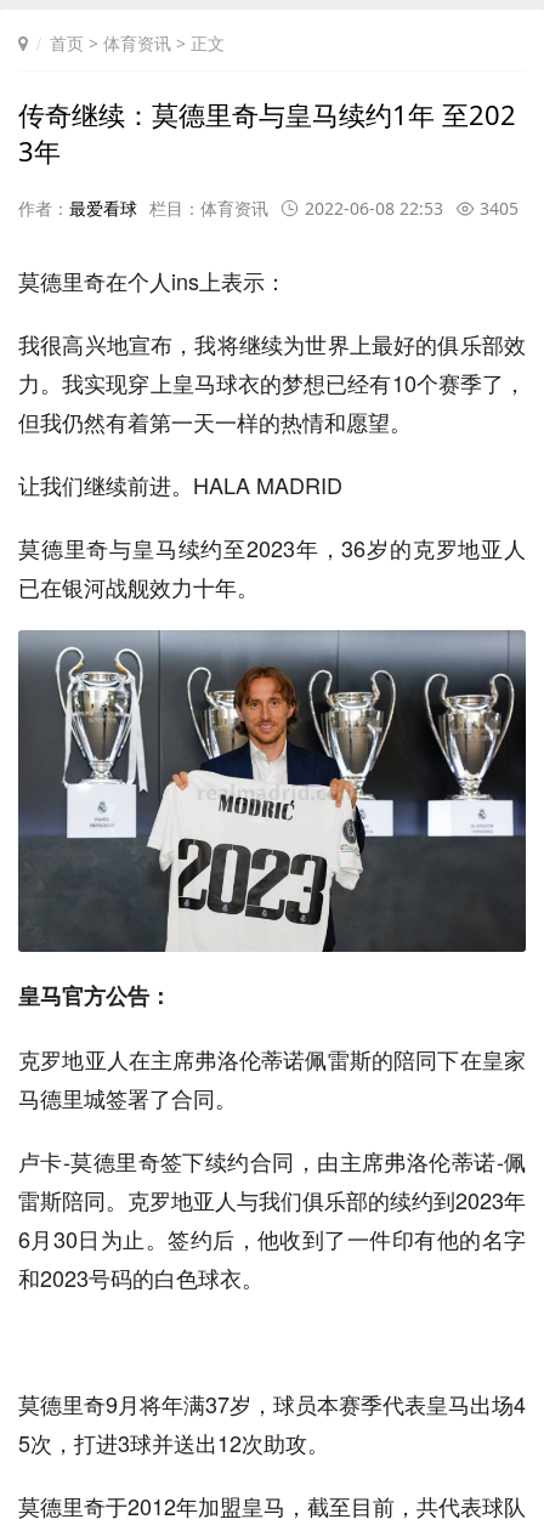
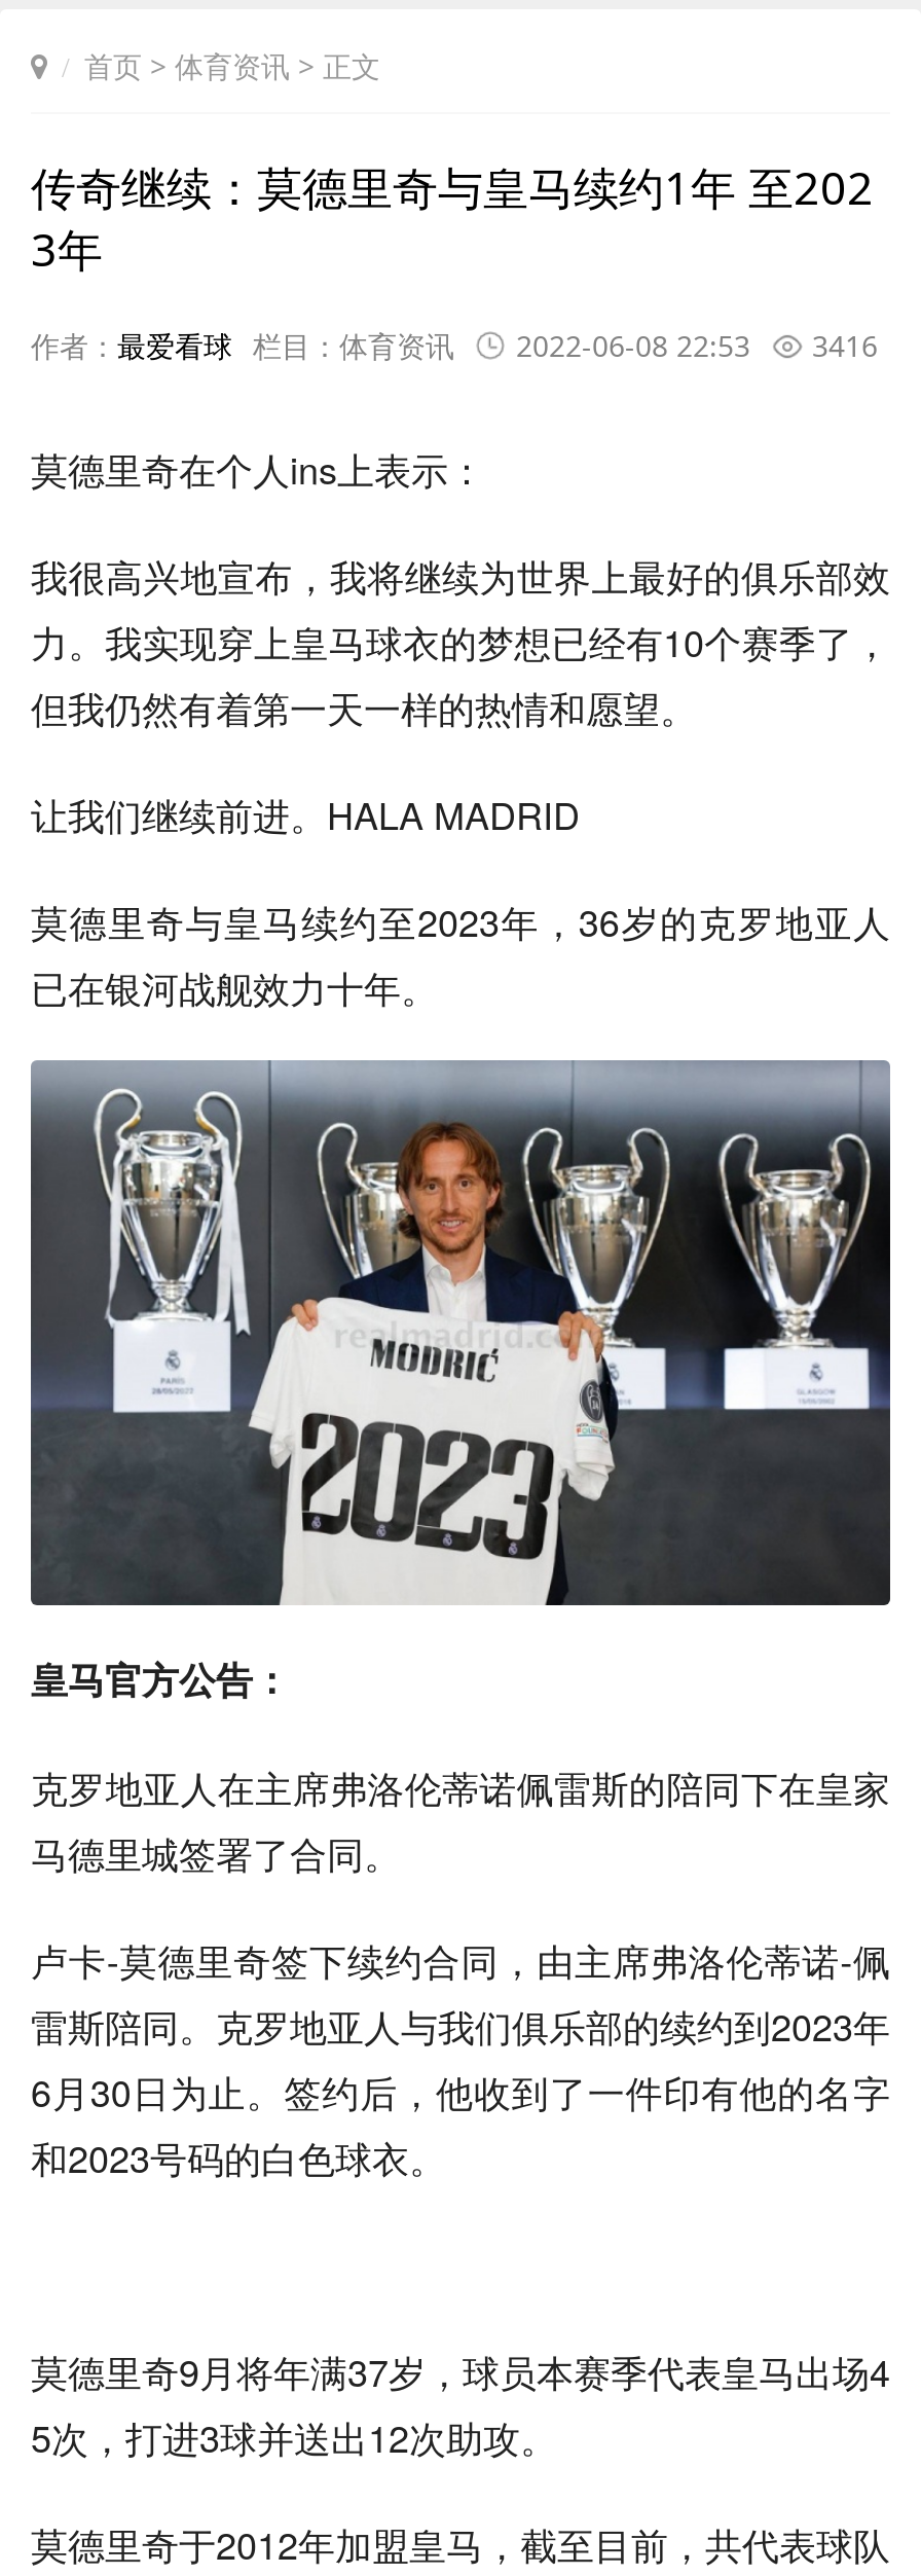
- 作者：最爱看球 栏目：体育资讯 2022-06-08 22:53 3405
+ 作者：最爱看球 栏目：体育资讯 2022-06-08 22:53 3416
